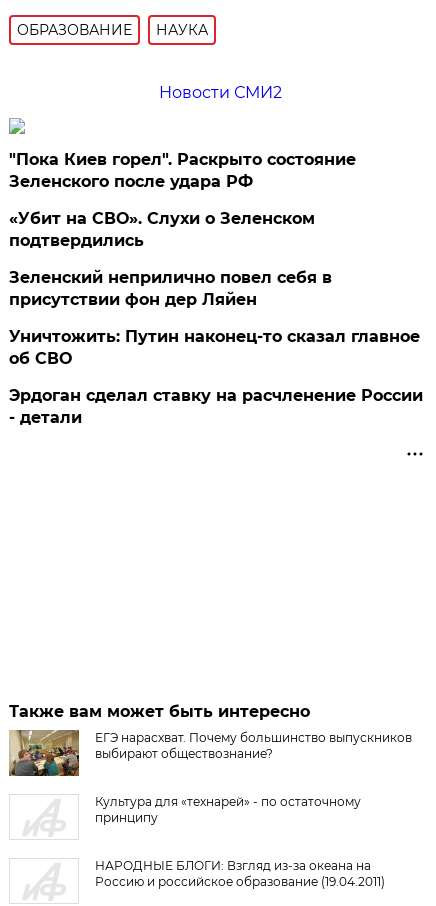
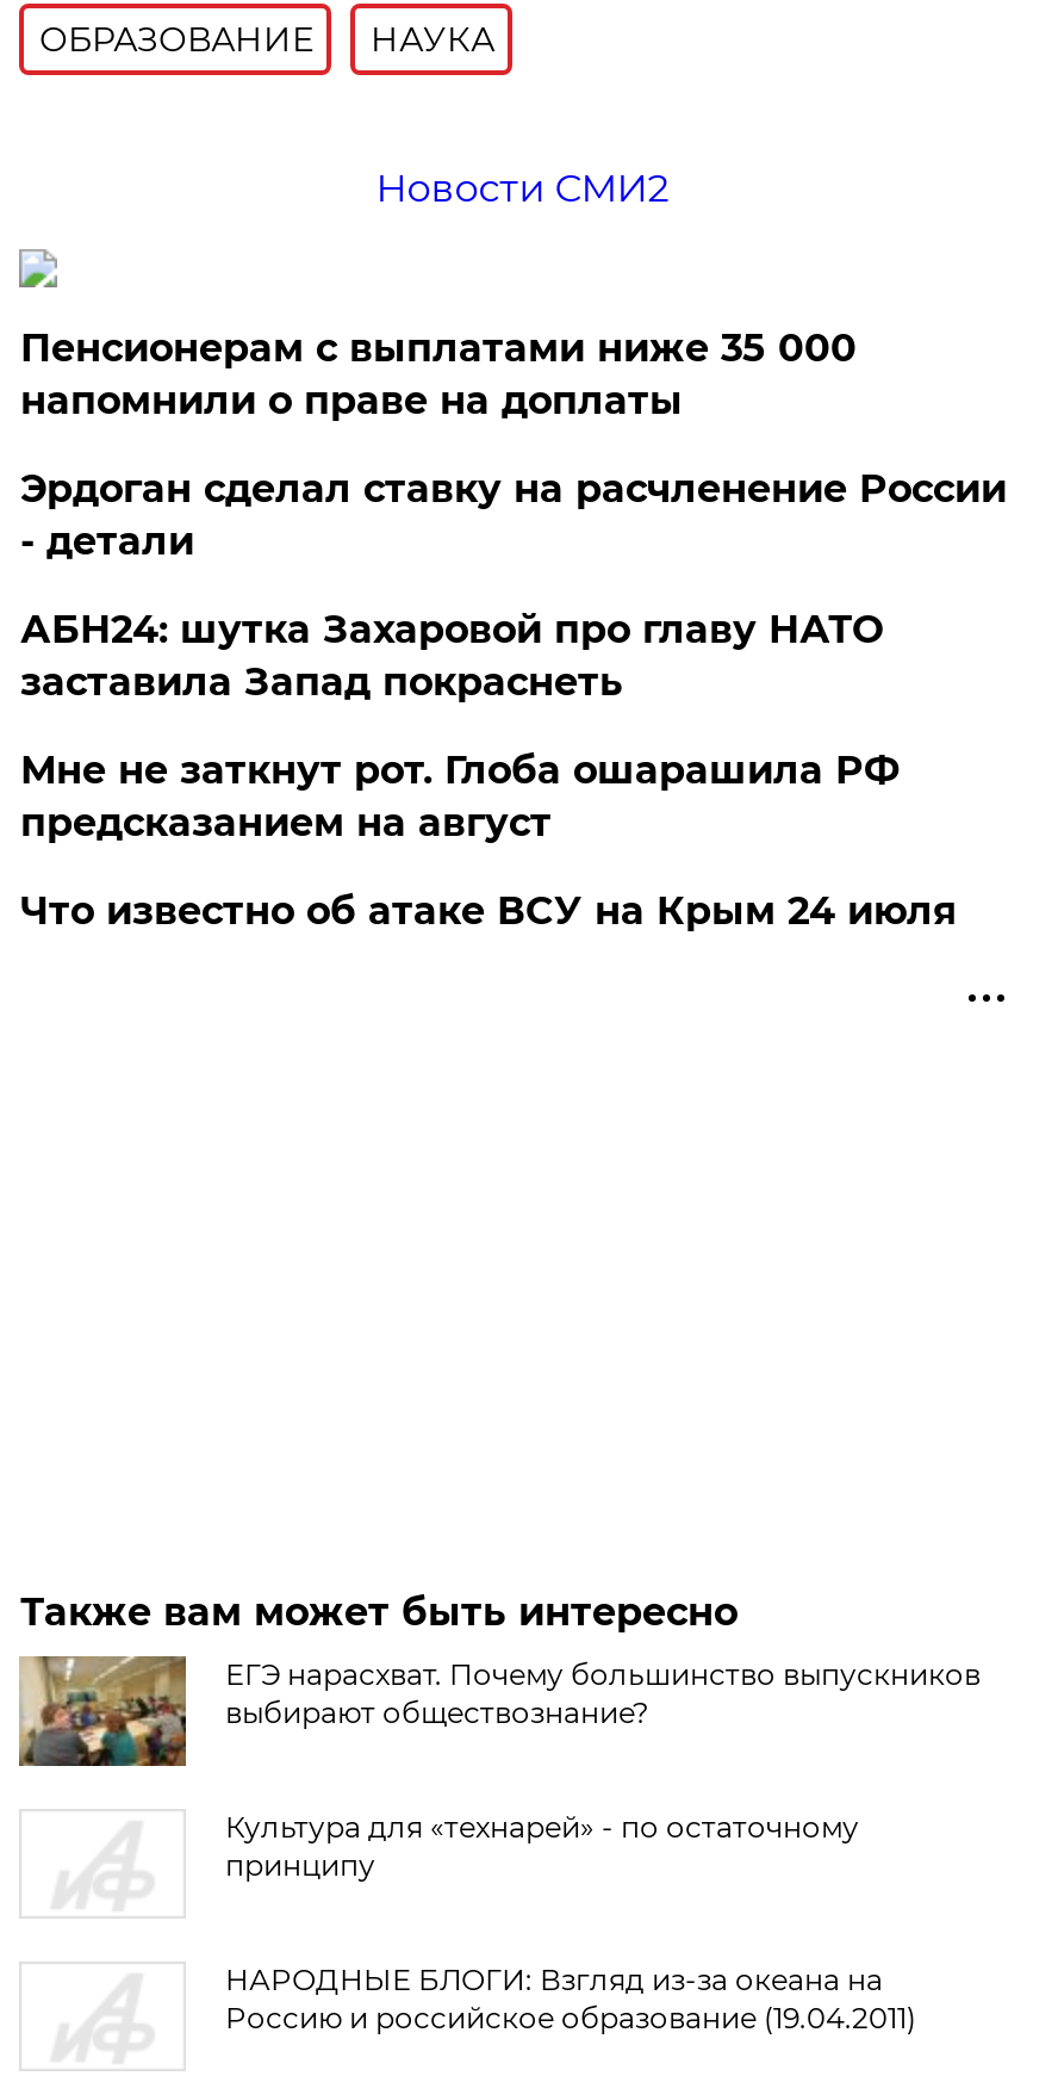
- "Пока Киев горел". Раскрыто состояние
- Зеленского после удара РФ
- «Убит на СВО». Слухи о Зеленском
- подтвердились
- Зеленский неприлично повел cебя в
- присутствии фон дер Ляйен
- Уничтожить: Путин наконец-то сказал главное
- об СВО
+ Пенсионерам с выплатами ниже 35 000
+ напомнили о праве на доплаты

moved up: Эрдоган сделал ставку на расчленение России | - детали

+ АБН24: шутка Захаровой про главу НАТО
+ заставила Запад покраснеть
+ Мне не заткнут рот. Глоба ошарашила РФ
+ предсказанием на август
+ Что известно об атаке ВСУ на Крым 24 июля
